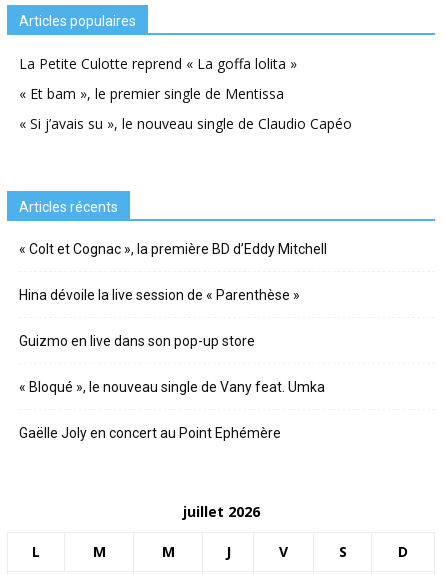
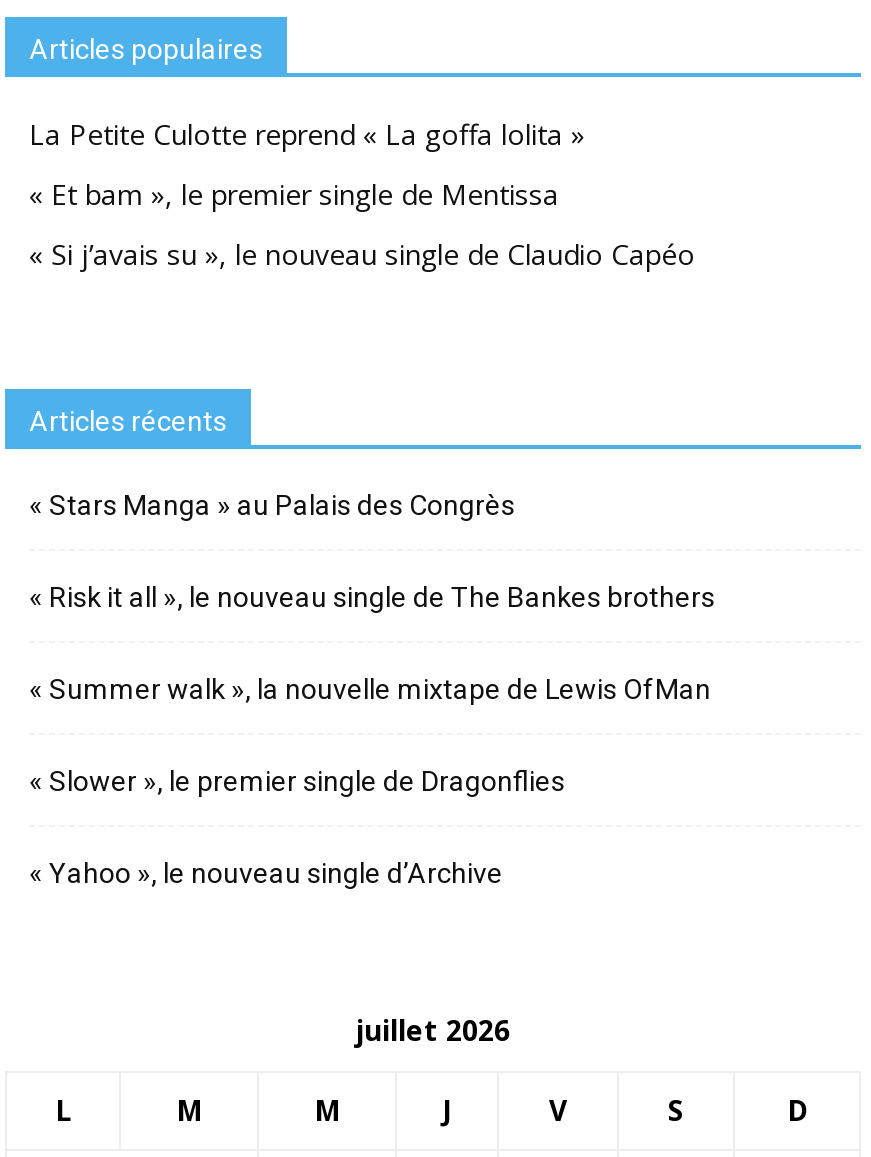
- « Colt et Cognac », la première BD d’Eddy Mitchell
+ « Stars Manga » au Palais des Congrès

- Hina dévoile la live session de « Parenthèse »
+ « Risk it all », le nouveau single de The Bankes brothers

- Guizmo en live dans son pop-up store
+ « Summer walk », la nouvelle mixtape de Lewis OfMan

- « Bloqué », le nouveau single de Vany feat. Umka
+ « Slower », le premier single de Dragonflies

- Gaëlle Joly en concert au Point Ephémère
+ « Yahoo », le nouveau single d’Archive
